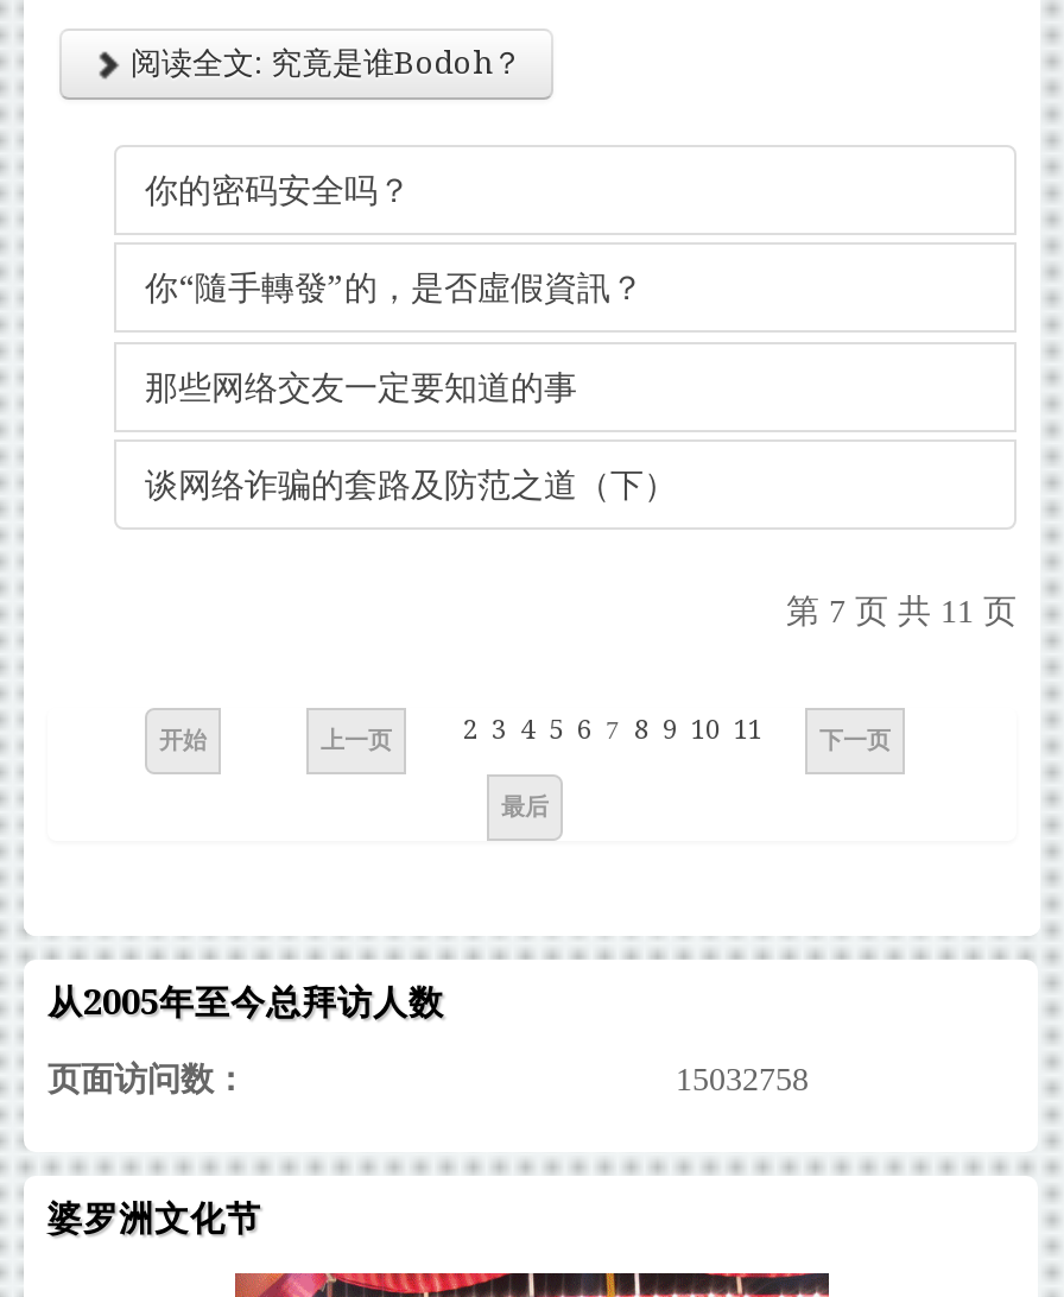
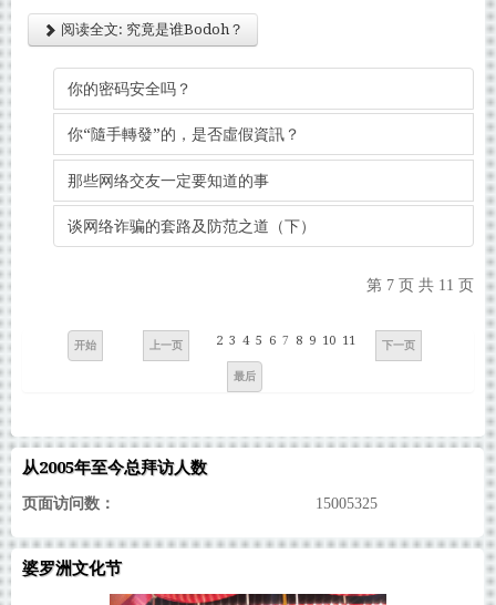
- 15032758
+ 15005325
